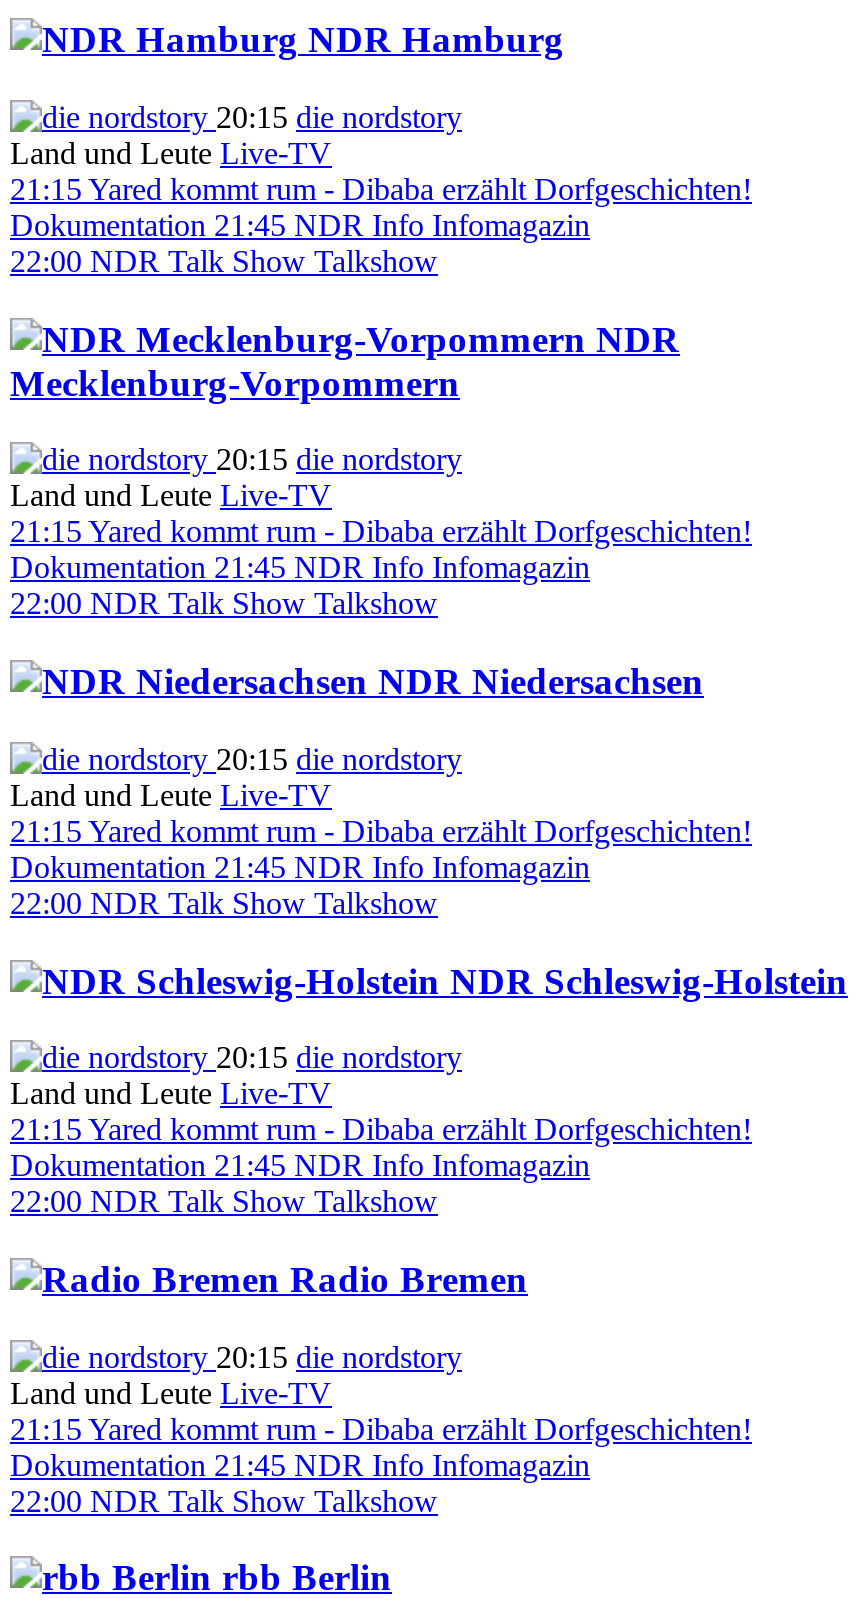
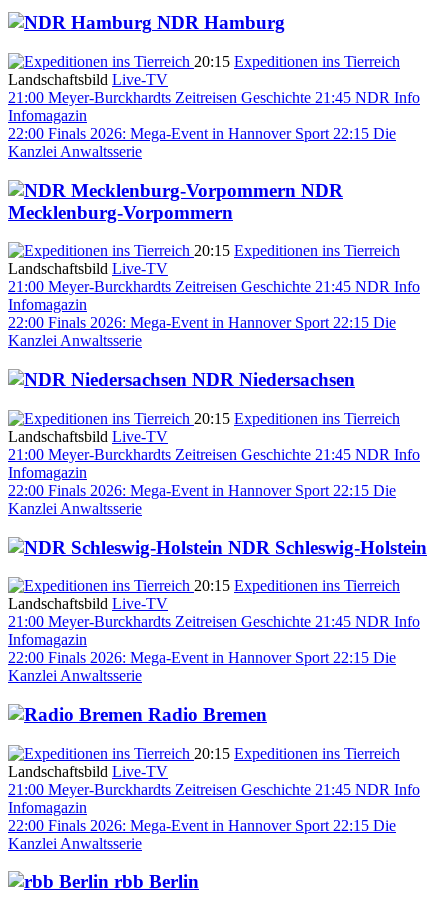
- 20:15 die nordstory
- Land und Leute Live-TV
- 21:15 Yared kommt rum - Dibaba erzählt Dorfgeschichten!
- Dokumentation 21:45 NDR Info Infomagazin
- 22:00 NDR Talk Show Talkshow
+ 20:15 Expeditionen ins Tierreich
+ Landschaftsbild Live-TV
+ 21:00 Meyer-Burckhardts Zeitreisen Geschichte 21:45 NDR Info
+ Infomagazin
+ 22:00 Finals 2026: Mega-Event in Hannover Sport 22:15 Die
+ Kanzlei Anwaltsserie

- 20:15 die nordstory
- Land und Leute Live-TV
- 21:15 Yared kommt rum - Dibaba erzählt Dorfgeschichten!
- Dokumentation 21:45 NDR Info Infomagazin
- 22:00 NDR Talk Show Talkshow
+ 20:15 Expeditionen ins Tierreich
+ Landschaftsbild Live-TV
+ 21:00 Meyer-Burckhardts Zeitreisen Geschichte 21:45 NDR Info
+ Infomagazin
+ 22:00 Finals 2026: Mega-Event in Hannover Sport 22:15 Die
+ Kanzlei Anwaltsserie

- 20:15 die nordstory
- Land und Leute Live-TV
- 21:15 Yared kommt rum - Dibaba erzählt Dorfgeschichten!
- Dokumentation 21:45 NDR Info Infomagazin
- 22:00 NDR Talk Show Talkshow
+ 20:15 Expeditionen ins Tierreich
+ Landschaftsbild Live-TV
+ 21:00 Meyer-Burckhardts Zeitreisen Geschichte 21:45 NDR Info
+ Infomagazin
+ 22:00 Finals 2026: Mega-Event in Hannover Sport 22:15 Die
+ Kanzlei Anwaltsserie

- 20:15 die nordstory
- Land und Leute Live-TV
- 21:15 Yared kommt rum - Dibaba erzählt Dorfgeschichten!
- Dokumentation 21:45 NDR Info Infomagazin
- 22:00 NDR Talk Show Talkshow
+ 20:15 Expeditionen ins Tierreich
+ Landschaftsbild Live-TV
+ 21:00 Meyer-Burckhardts Zeitreisen Geschichte 21:45 NDR Info
+ Infomagazin
+ 22:00 Finals 2026: Mega-Event in Hannover Sport 22:15 Die
+ Kanzlei Anwaltsserie

- 20:15 die nordstory
- Land und Leute Live-TV
- 21:15 Yared kommt rum - Dibaba erzählt Dorfgeschichten!
- Dokumentation 21:45 NDR Info Infomagazin
- 22:00 NDR Talk Show Talkshow
+ 20:15 Expeditionen ins Tierreich
+ Landschaftsbild Live-TV
+ 21:00 Meyer-Burckhardts Zeitreisen Geschichte 21:45 NDR Info
+ Infomagazin
+ 22:00 Finals 2026: Mega-Event in Hannover Sport 22:15 Die
+ Kanzlei Anwaltsserie
